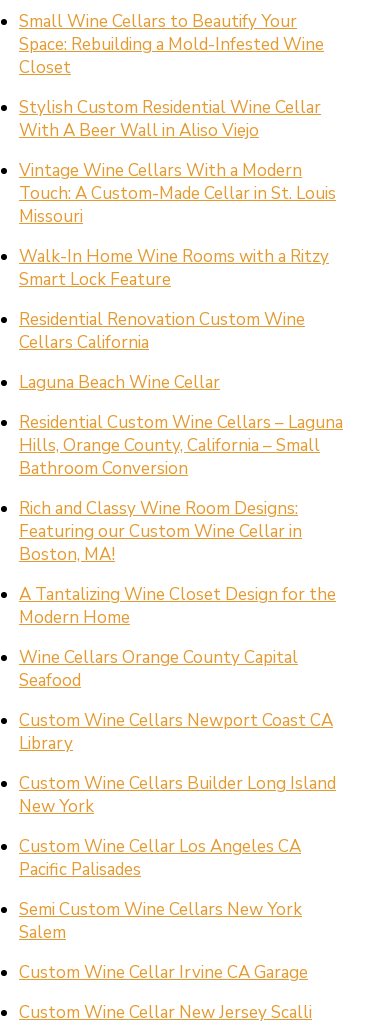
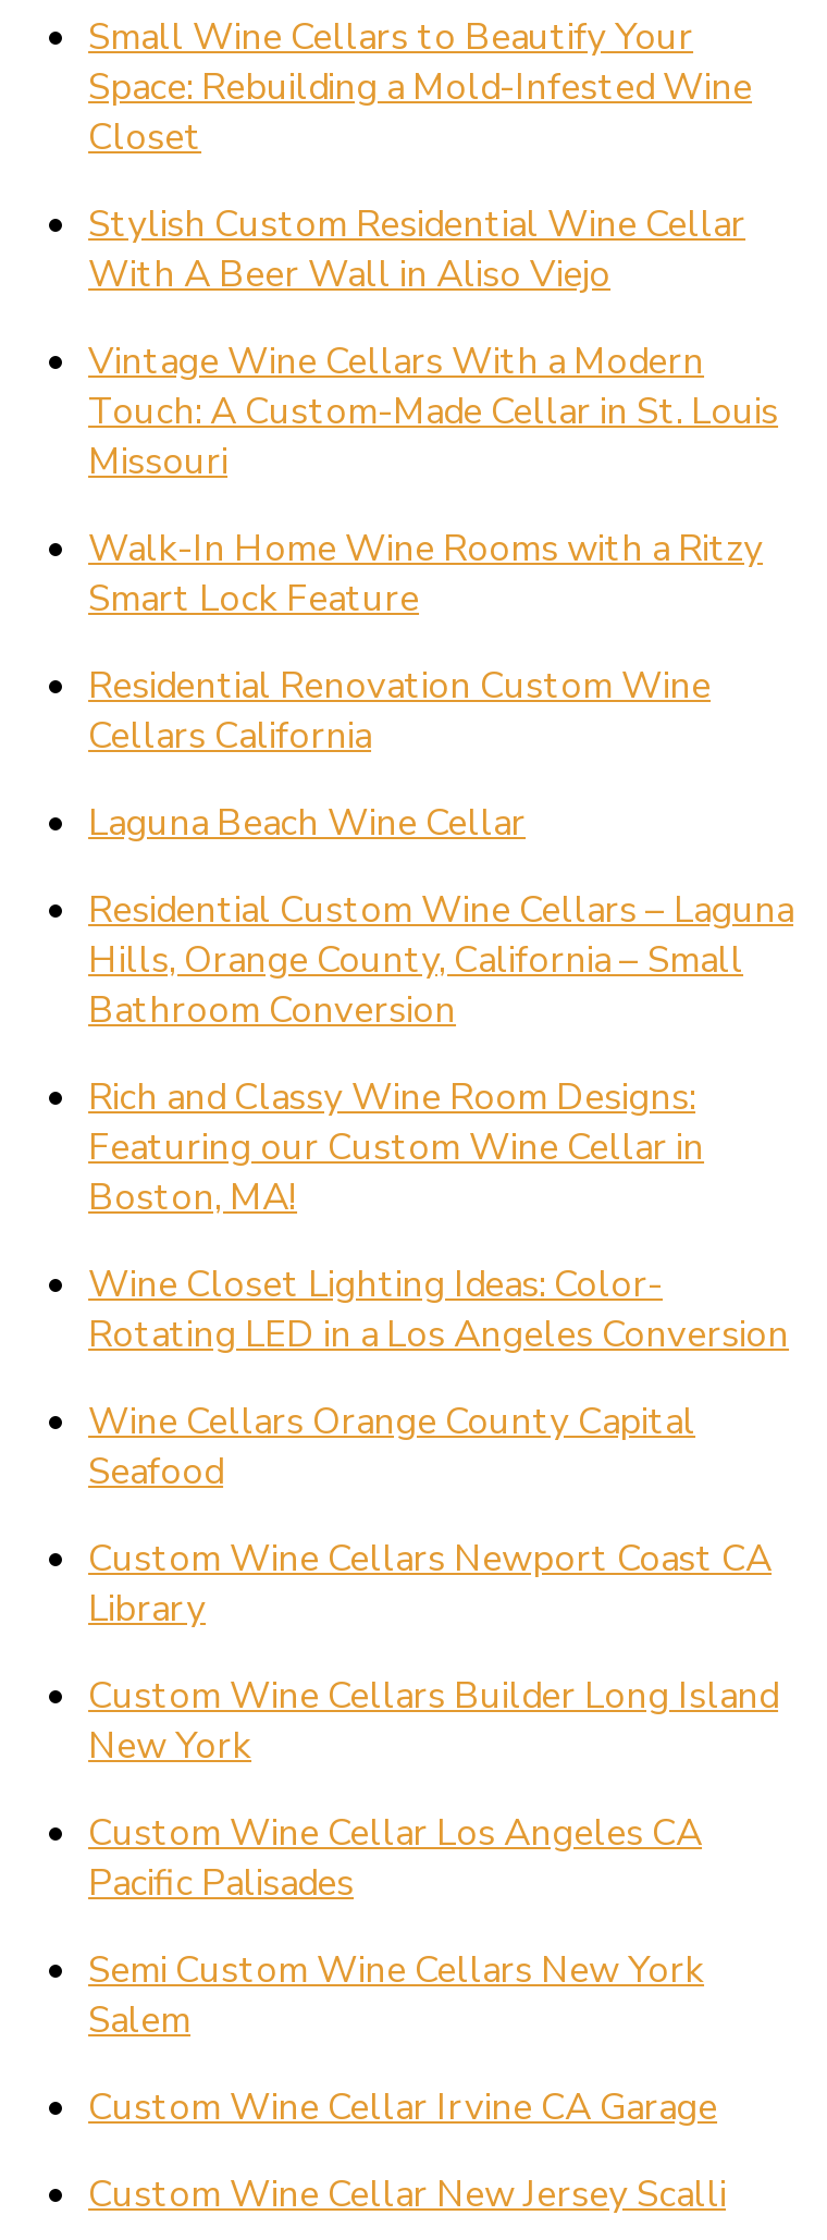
- A Tantalizing Wine Closet Design for the
- Modern Home
+ Wine Closet Lighting Ideas: Color-
+ Rotating LED in a Los Angeles Conversion
